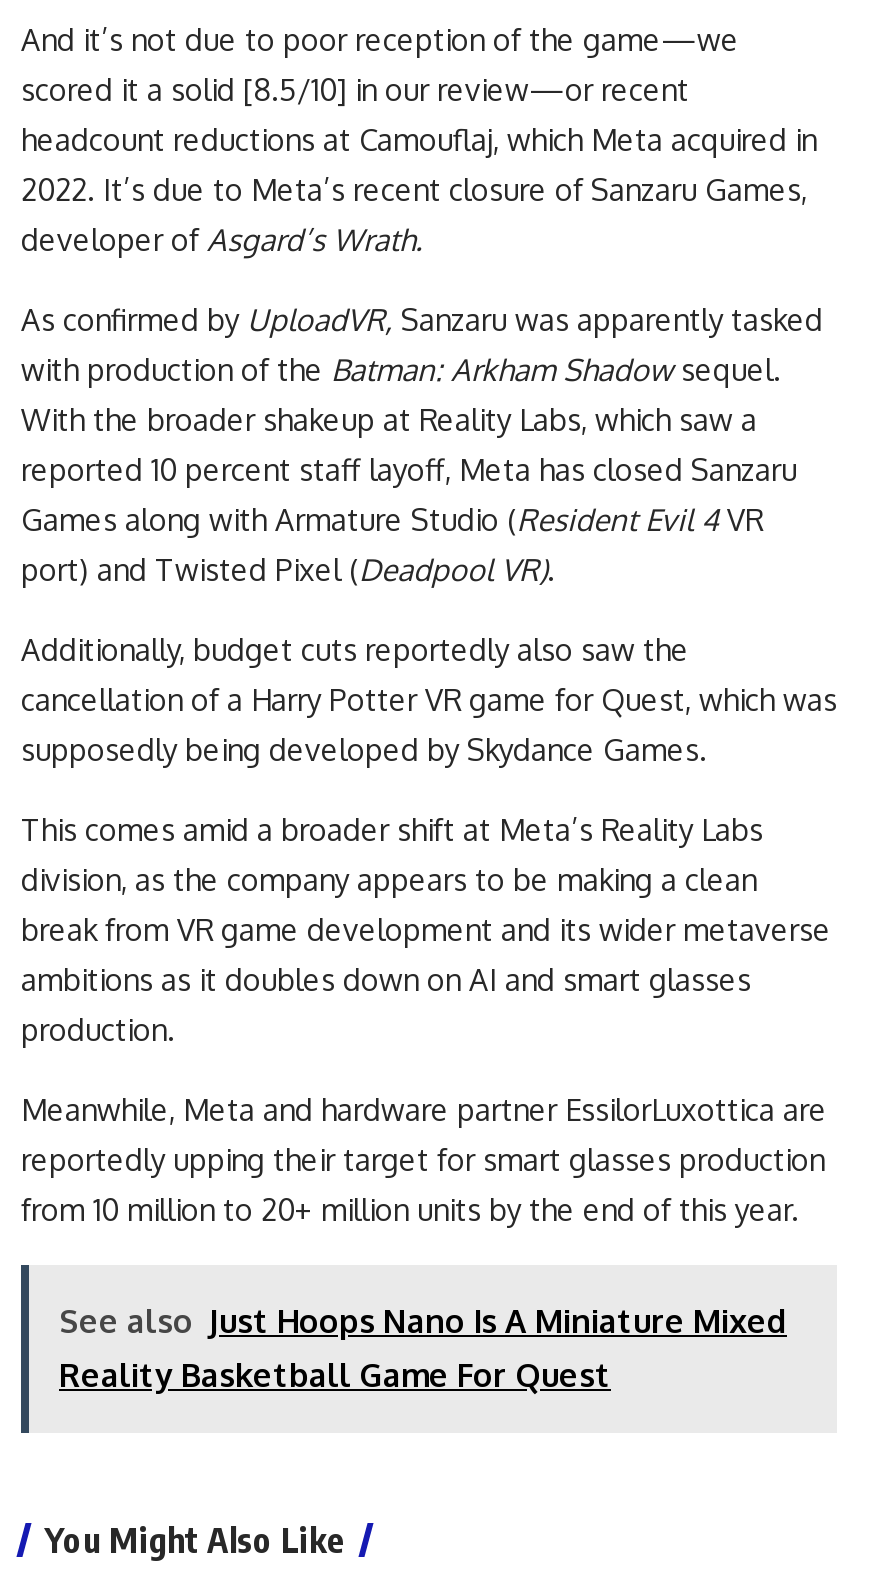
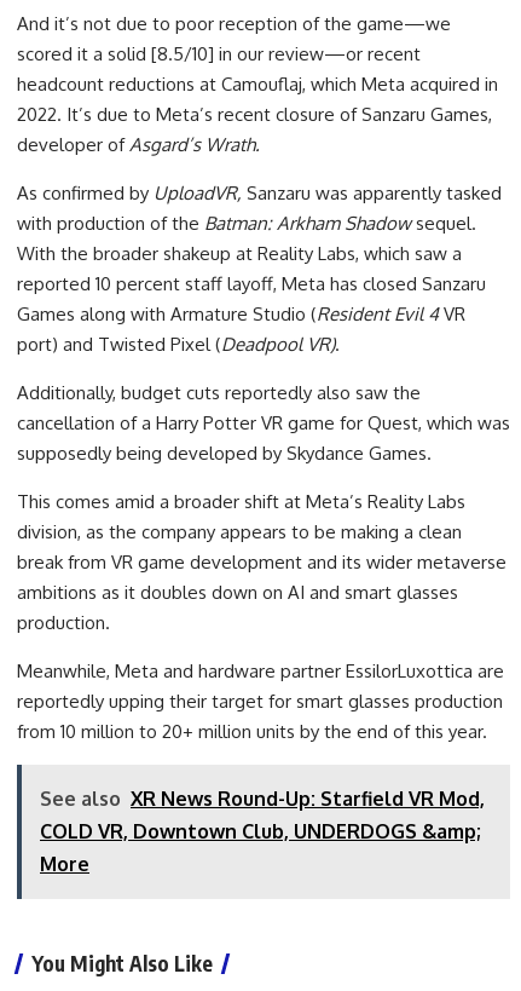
- See also Just Hoops Nano Is A Miniature Mixed
- Reality Basketball Game For Quest
+ See also XR News Round-Up: Starfield VR Mod,
+ COLD VR, Downtown Club, UNDERDOGS &amp;
+ More
